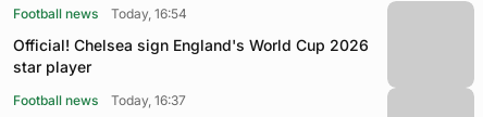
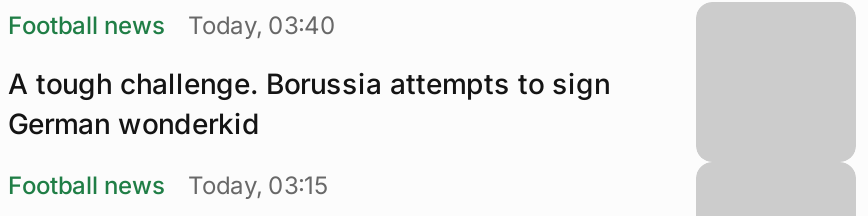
- Football news Today, 16:54
+ Football news Today, 03:40

- Official! Chelsea sign England's World Cup 2026
- star player
+ A tough challenge. Borussia attempts to sign
+ German wonderkid

- Football news Today, 16:37
+ Football news Today, 03:15
